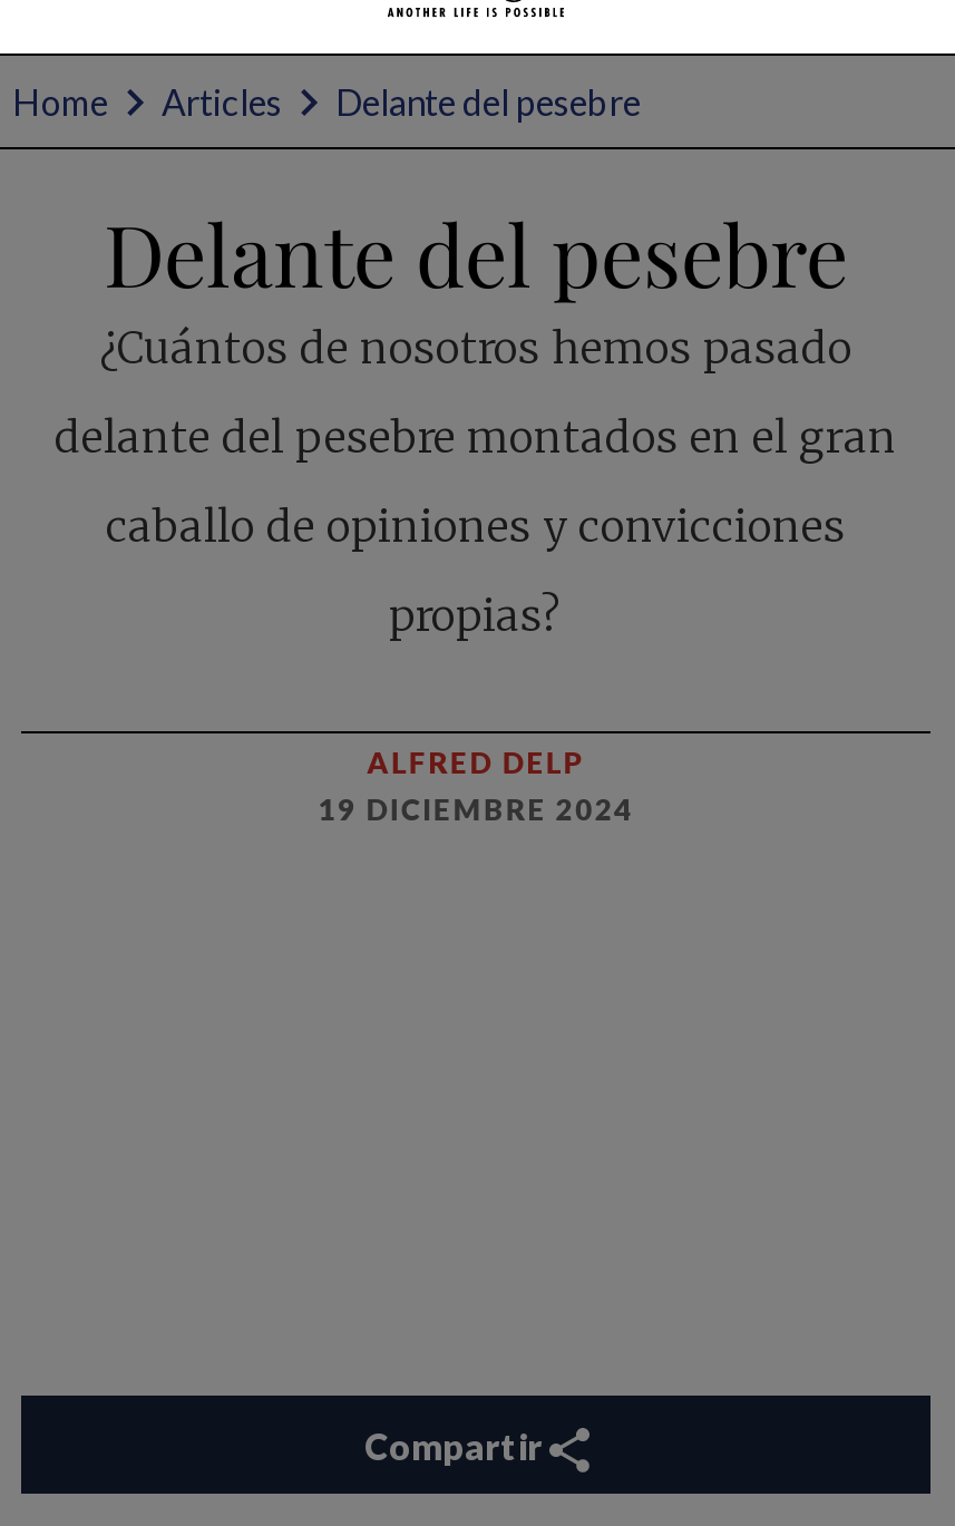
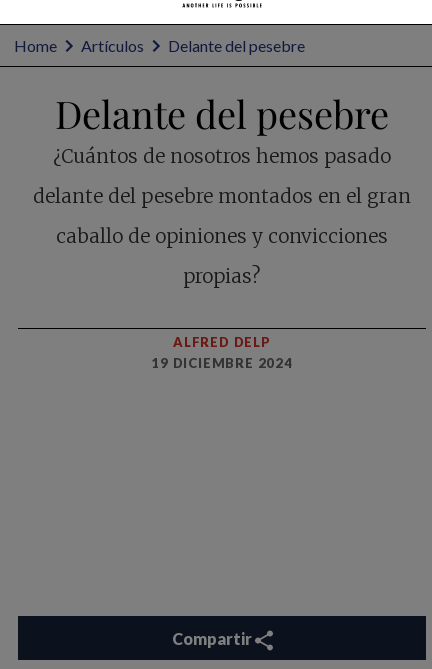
- Articles
+ Artículos
